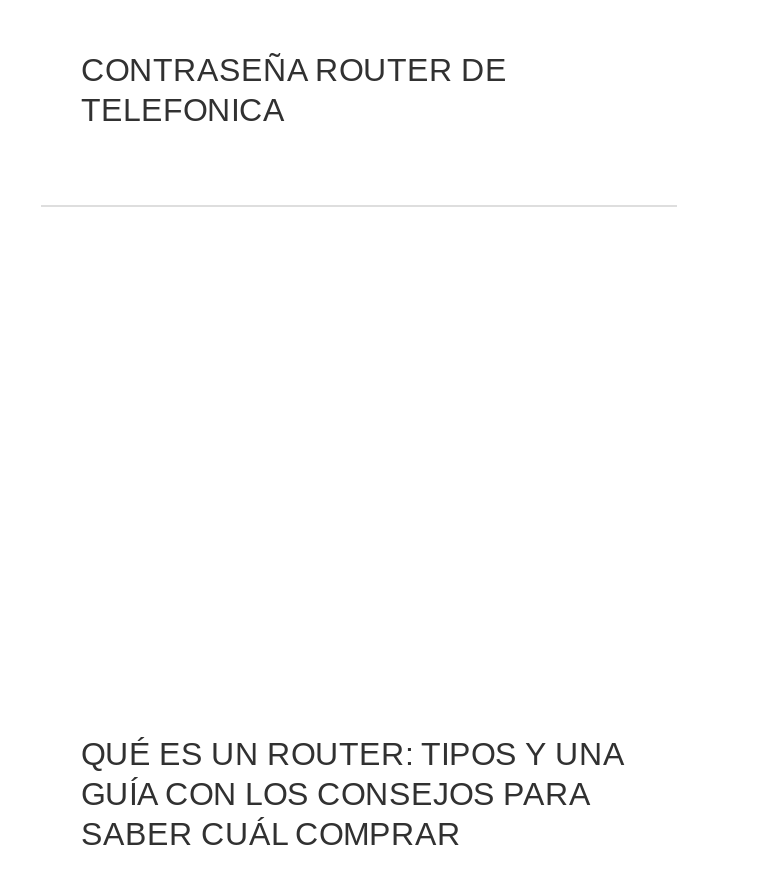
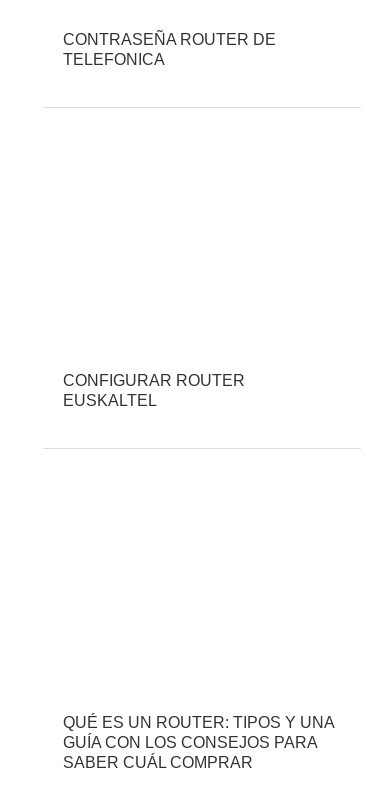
+ CONFIGURAR ROUTER
+ EUSKALTEL
